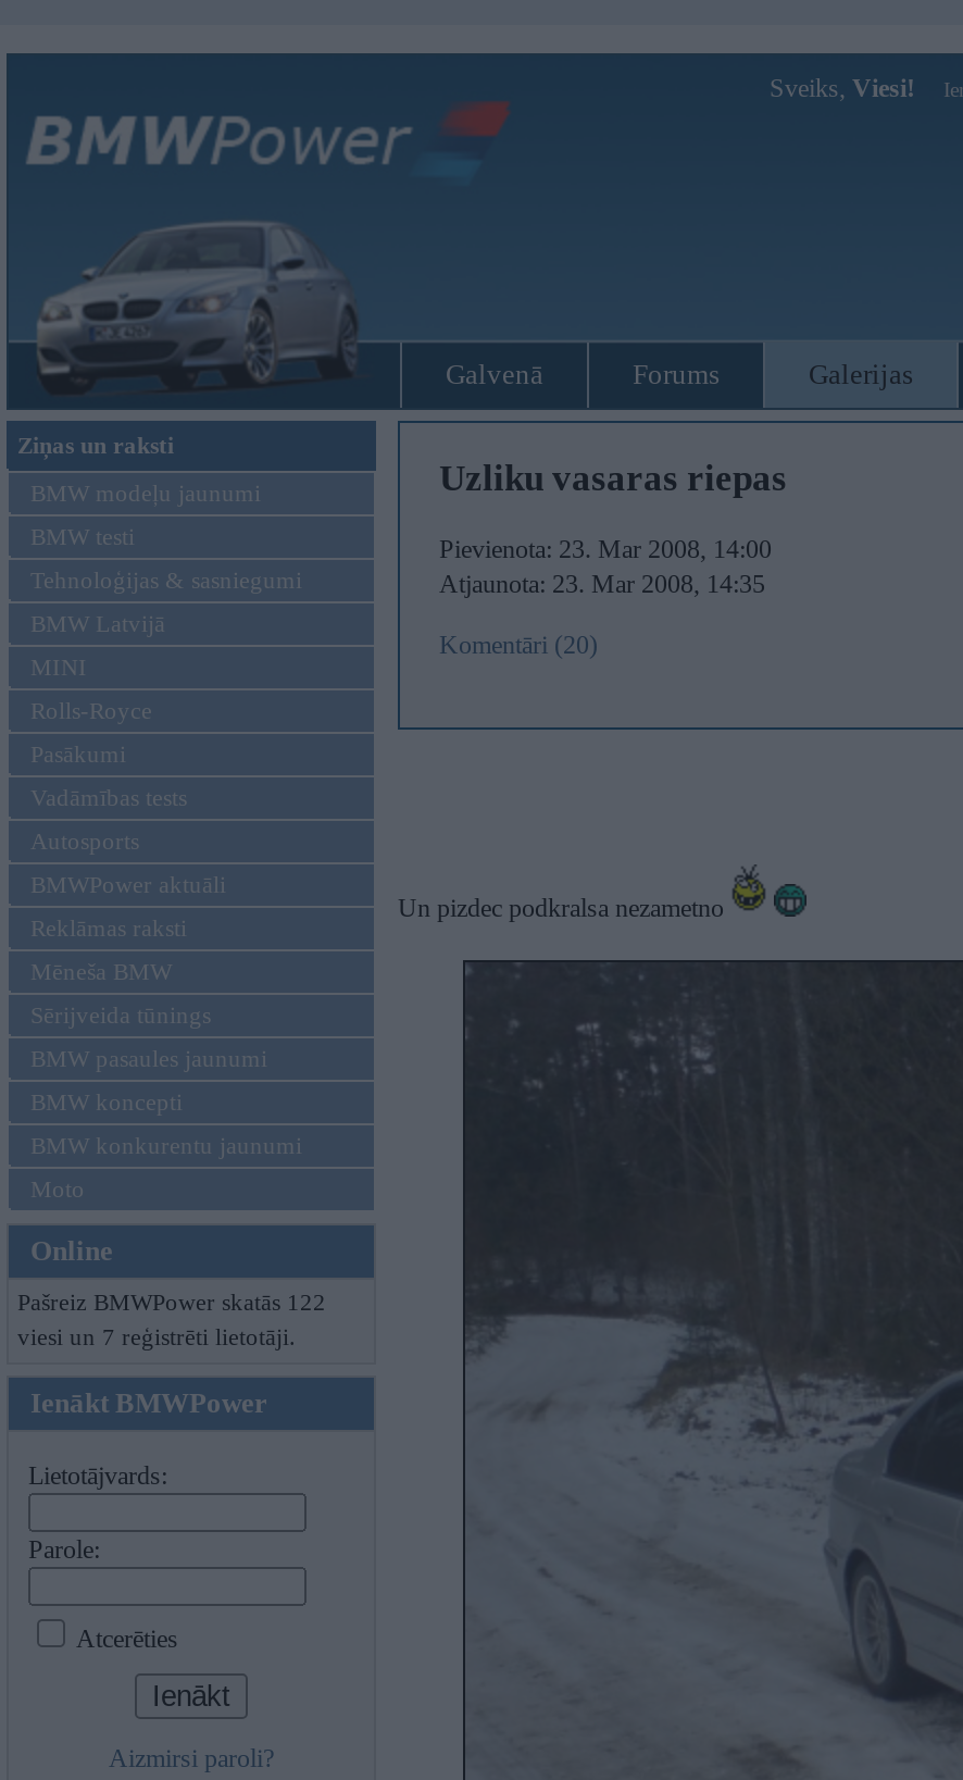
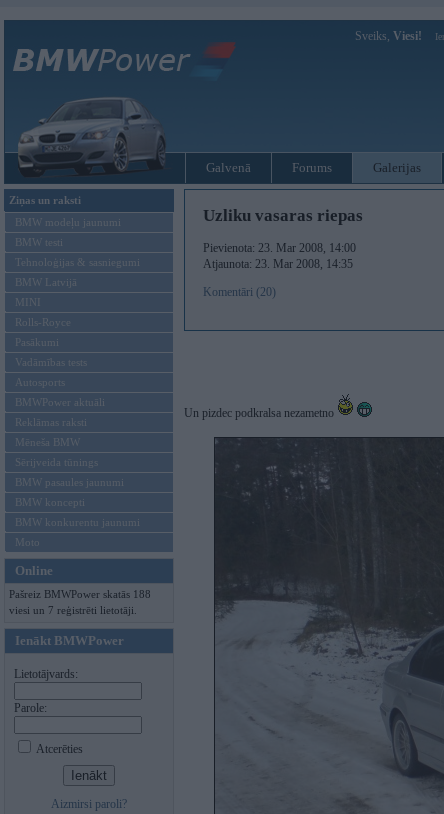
- Pašreiz BMWPower skatās 122
+ Pašreiz BMWPower skatās 188
